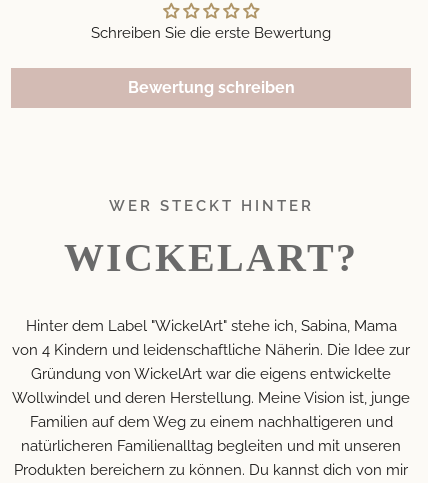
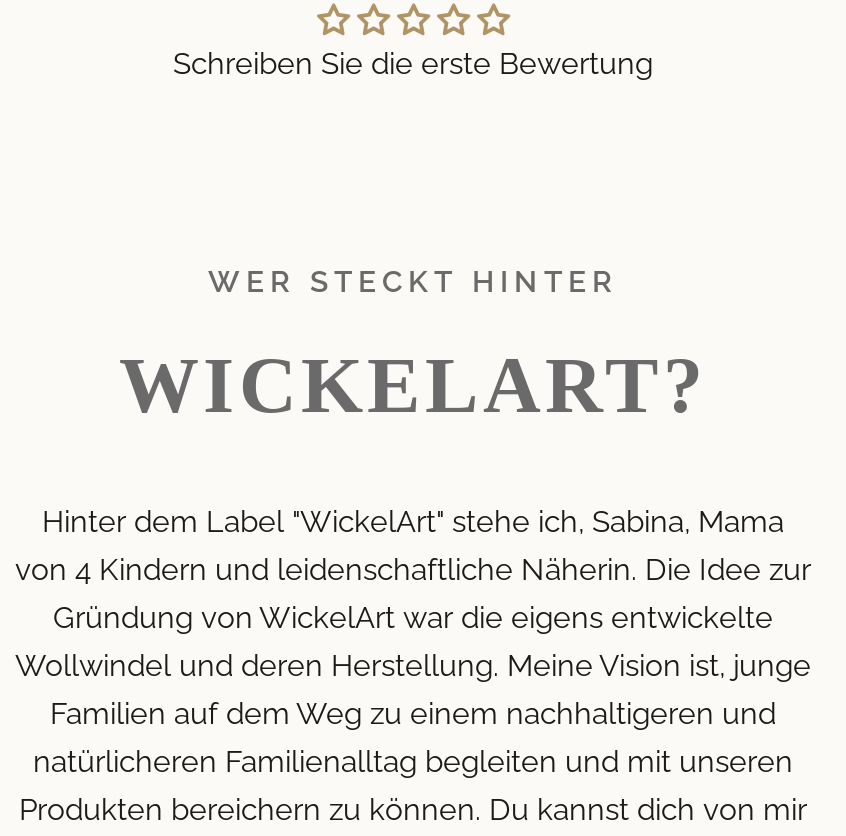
- Bewertung schreiben
